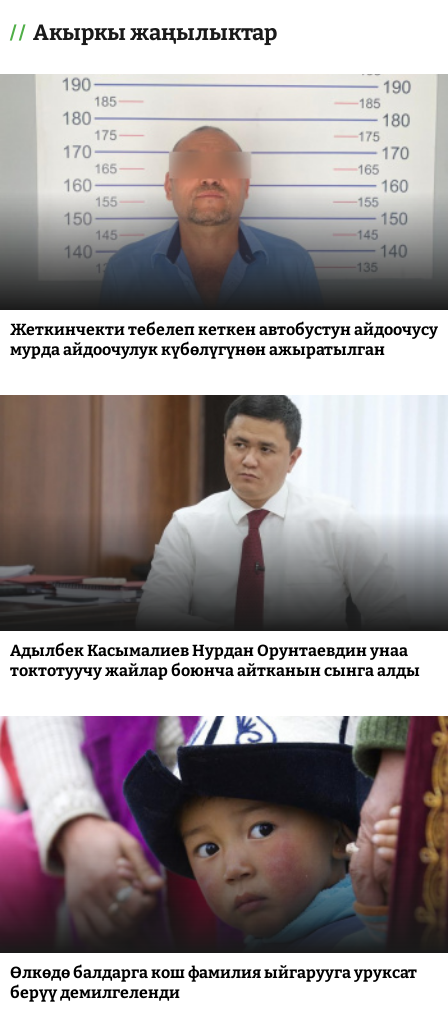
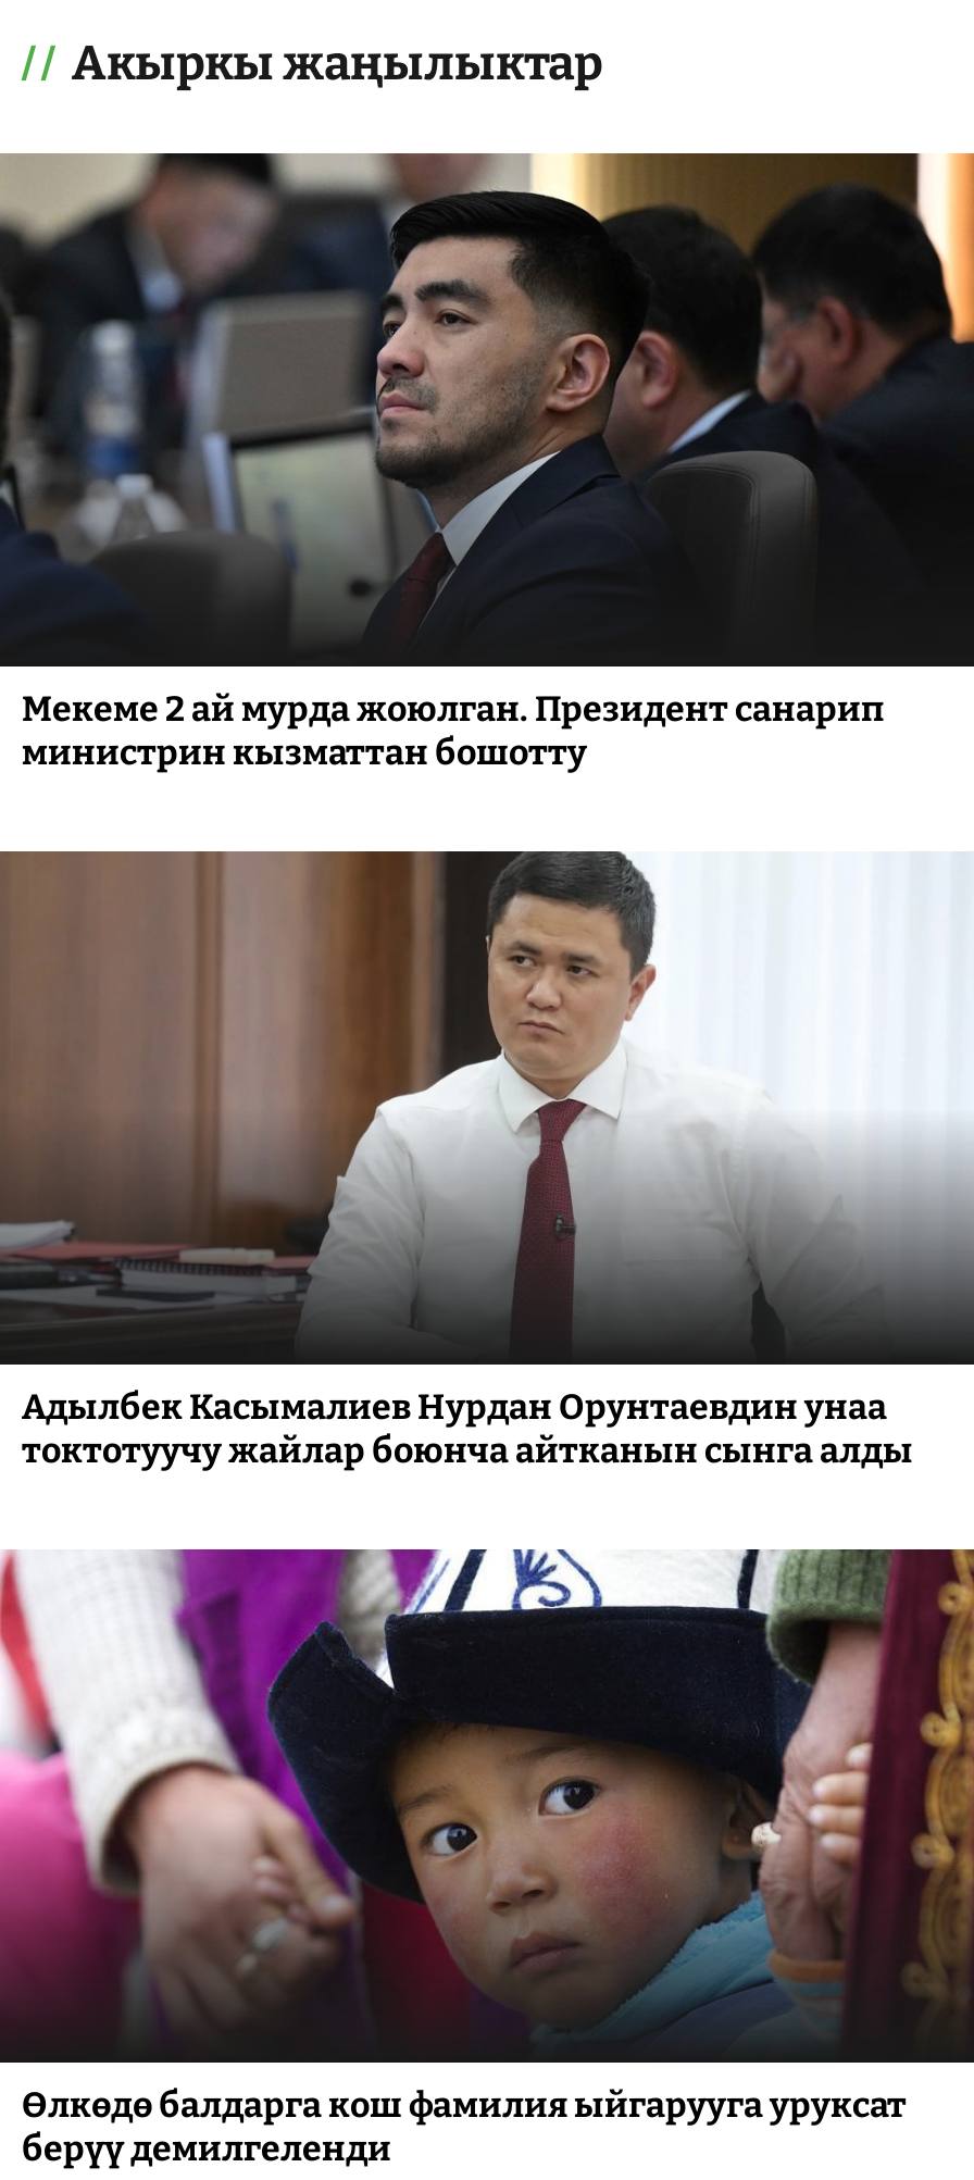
- [image]
- Жеткинчекти тебелеп кеткен автобустун айдоочусу
- мурда айдоочулук күбөлүгүнөн ажыратылган
+ [image]
+ Мекеме 2 ай мурда жоюлган. Президент санарип
+ министрин кызматтан бошотту
